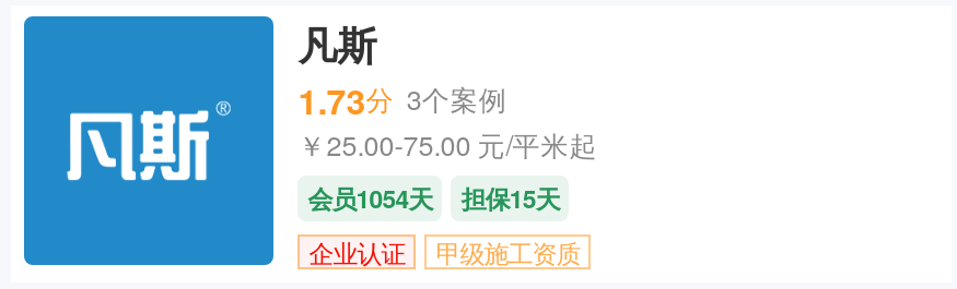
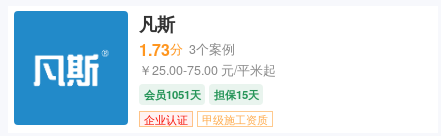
- 会员1054天 担保15天
+ 会员1051天 担保15天
